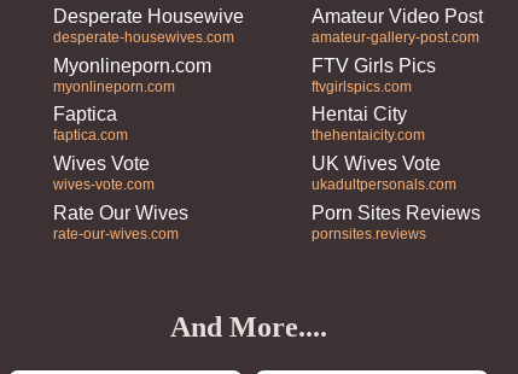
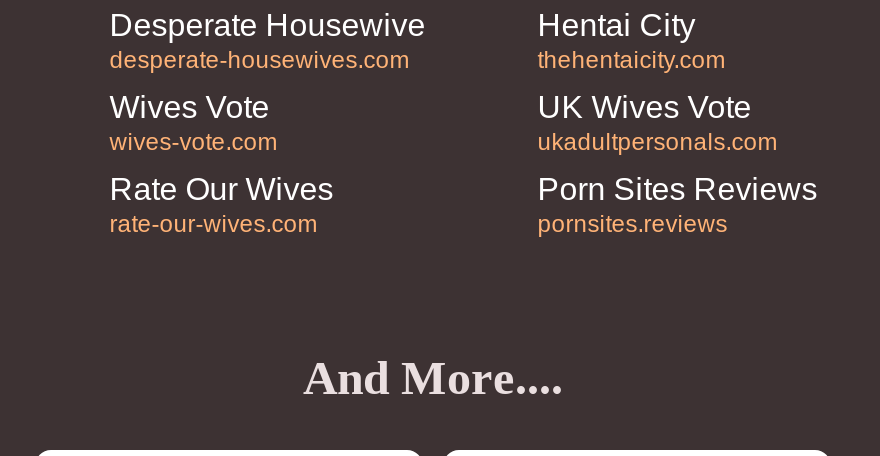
- Amateur Video Post
- amateur-gallery-post.com
- Myonlineporn.com
- myonlineporn.com

- FTV Girls Pics
- ftvgirlspics.com
- Faptica
- faptica.com
